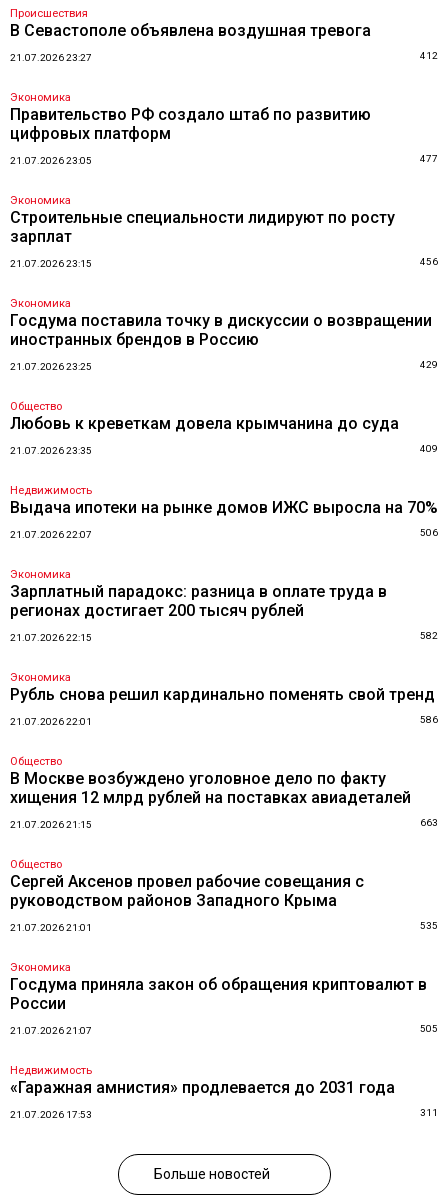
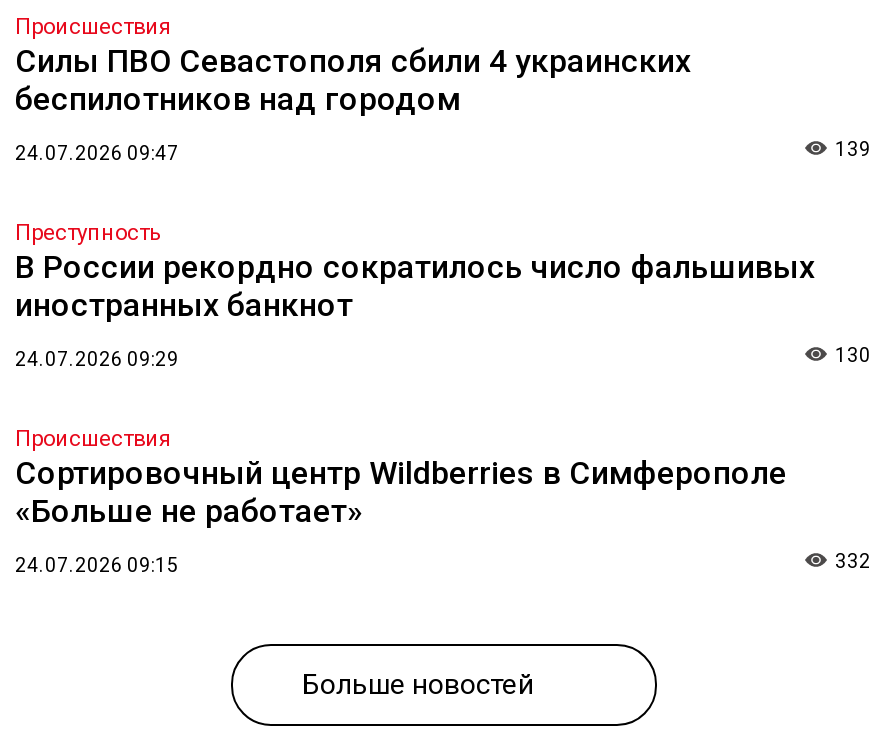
- В Севастополе объявлена воздушная тревога
- 21.07.2026 23:27
- 412
- Экономика
- Правительство РФ создало штаб по развитию
- цифровых платформ
- 21.07.2026 23:05
- 477
- Экономика
- Строительные специальности лидируют по росту
- зарплат
- 21.07.2026 23:15
- 456
- Экономика
- Госдума поставила точку в дискуссии о возвращении
- иностранных брендов в Россию
- 21.07.2026 23:25
- 429
- Общество
- Любовь к креветкам довела крымчанина до суда
- 21.07.2026 23:35
- 409
- Недвижимость
- Выдача ипотеки на рынке домов ИЖС выросла на 70%
- 21.07.2026 22:07
- 506
- Экономика
- Зарплатный парадокс: разница в оплате труда в
- регионах достигает 200 тысяч рублей
- 21.07.2026 22:15
- 582
- Экономика
- Рубль снова решил кардинально поменять свой тренд
- 21.07.2026 22:01
- 586
- Общество
- В Москве возбуждено уголовное дело по факту
- хищения 12 млрд рублей на поставках авиадеталей
- 21.07.2026 21:15
- 663
- Общество
- Сергей Аксенов провел рабочие совещания с
- руководством районов Западного Крыма
- 21.07.2026 21:01
- 535
- Экономика
- Госдума приняла закон об обращения криптовалют в
- России
- 21.07.2026 21:07
- 505
- Недвижимость
- «Гаражная амнистия» продлевается до 2031 года
- 21.07.2026 17:53
- 311
+ Силы ПВО Севастополя сбили 4 украинских
+ беспилотников над городом
+ 24.07.2026 09:47
+ 139
+ Преступность
+ В России рекордно сократилось число фальшивых
+ иностранных банкнот
+ 24.07.2026 09:29
+ 130
+ Происшествия
+ Сортировочный центр Wildberries в Симферополе
+ «Больше не работает»
+ 24.07.2026 09:15
+ 332
